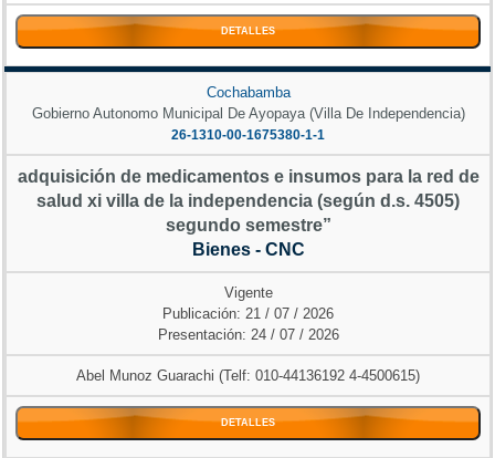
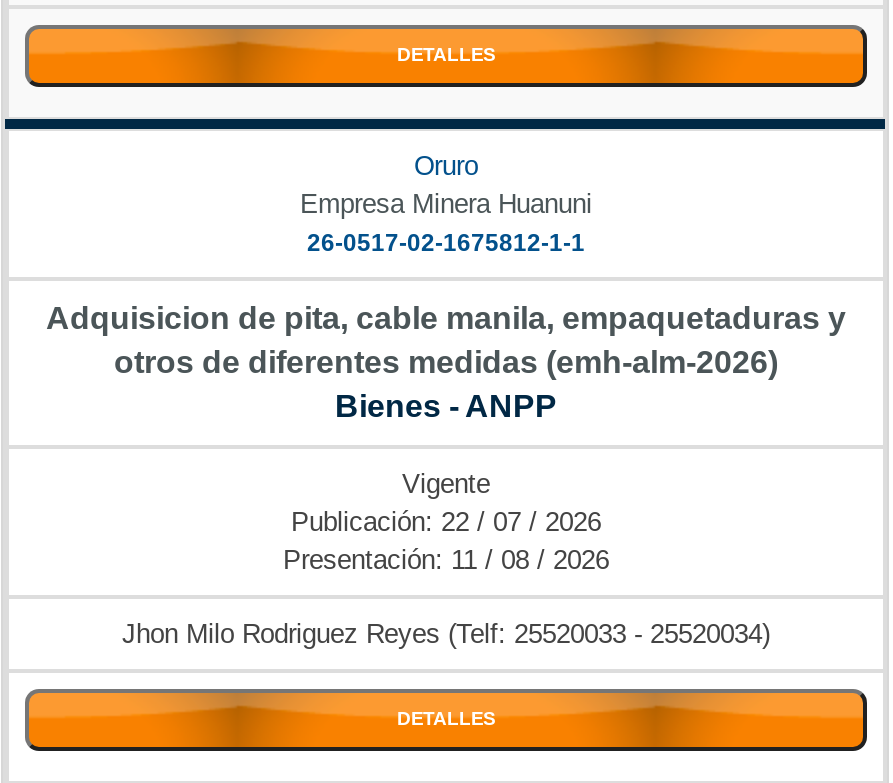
- Cochabamba
- Gobierno Autonomo Municipal De Ayopaya (Villa De Independencia)
- 26-1310-00-1675380-1-1
+ Oruro
+ Empresa Minera Huanuni
+ 26-0517-02-1675812-1-1

- adquisición de medicamentos e insumos para la red de
- salud xi villa de la independencia (según d.s. 4505)
- segundo semestre”
- Bienes - CNC
+ Adquisicion de pita, cable manila, empaquetaduras y
+ otros de diferentes medidas (emh-alm-2026)
+ Bienes - ANPP

- Publicación: 21 / 07 / 2026
- Presentación: 24 / 07 / 2026
+ Publicación: 22 / 07 / 2026
+ Presentación: 11 / 08 / 2026

- Abel Munoz Guarachi (Telf: 010-44136192 4-4500615)
+ Jhon Milo Rodriguez Reyes (Telf: 25520033 - 25520034)
